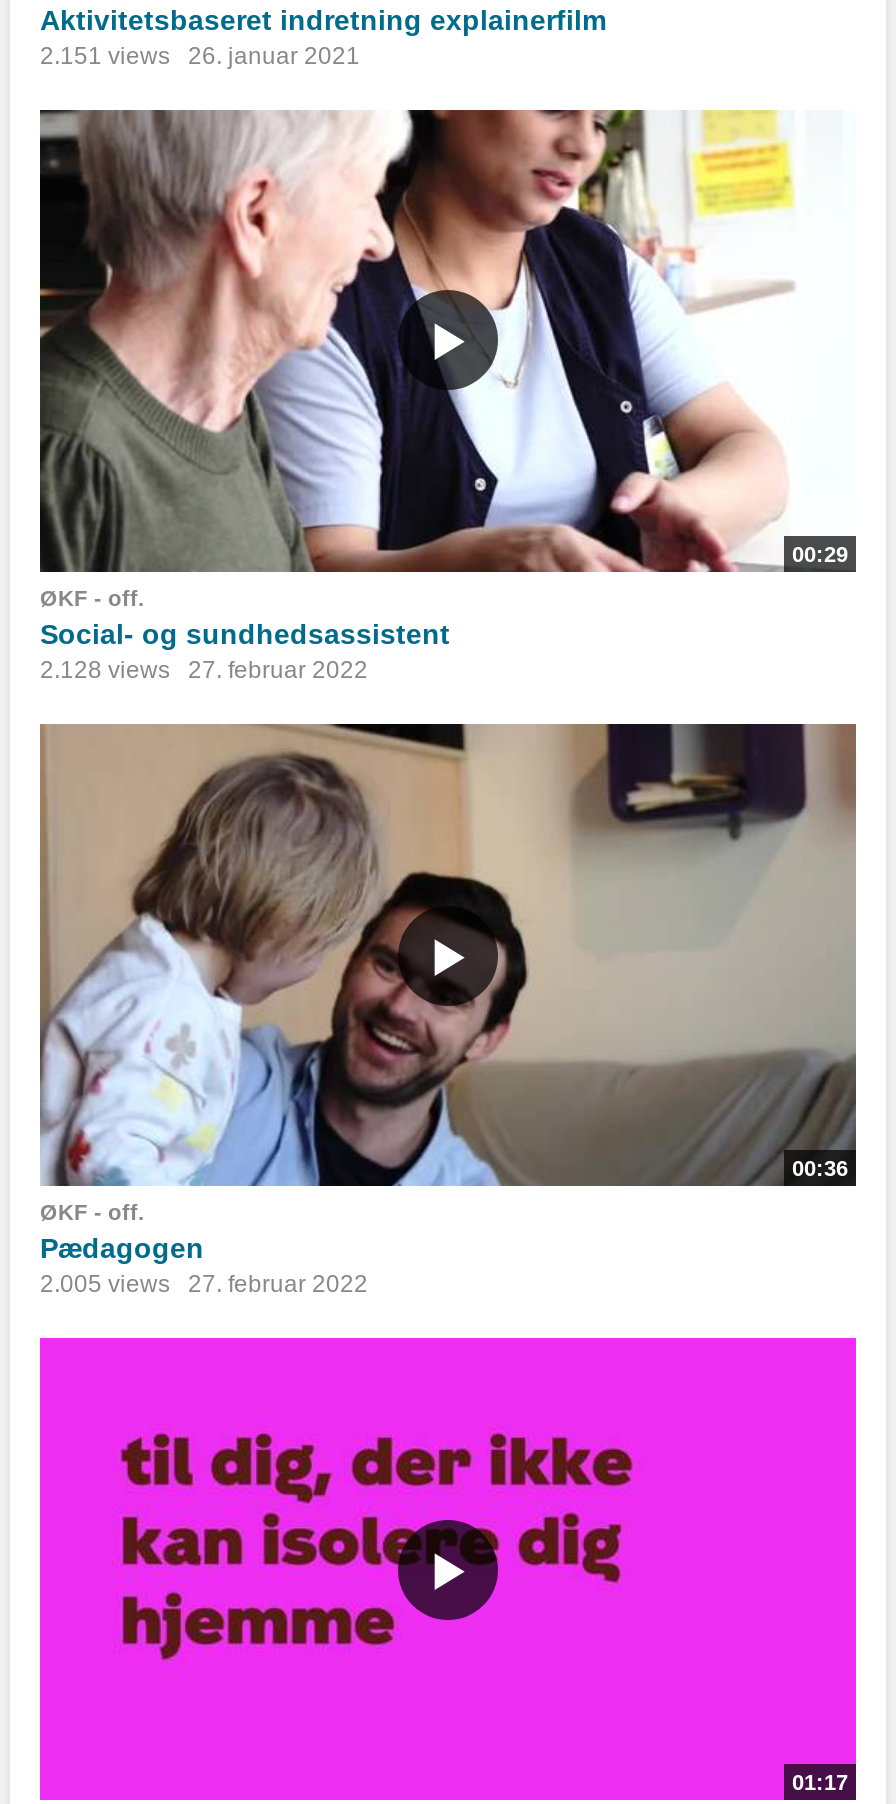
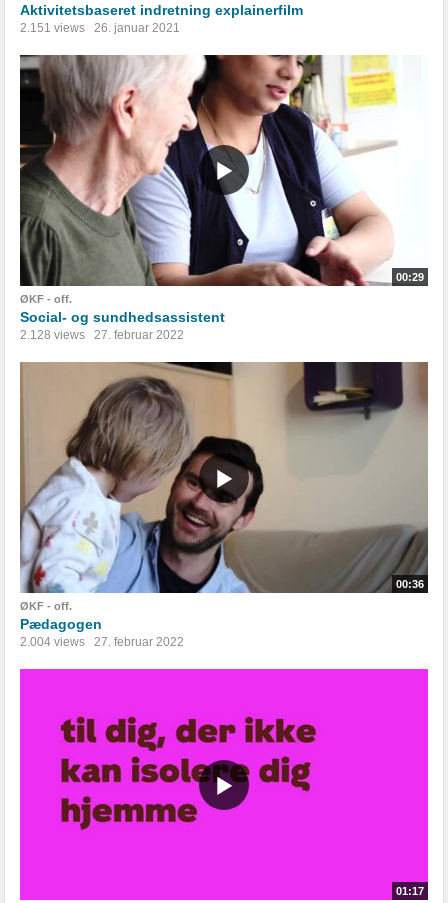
- 2.005 views 27. februar 2022
+ 2.004 views 27. februar 2022
